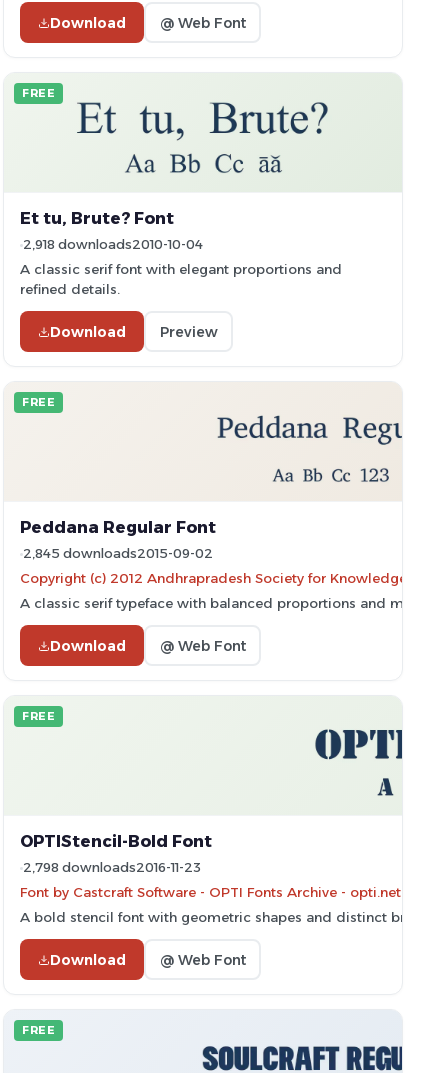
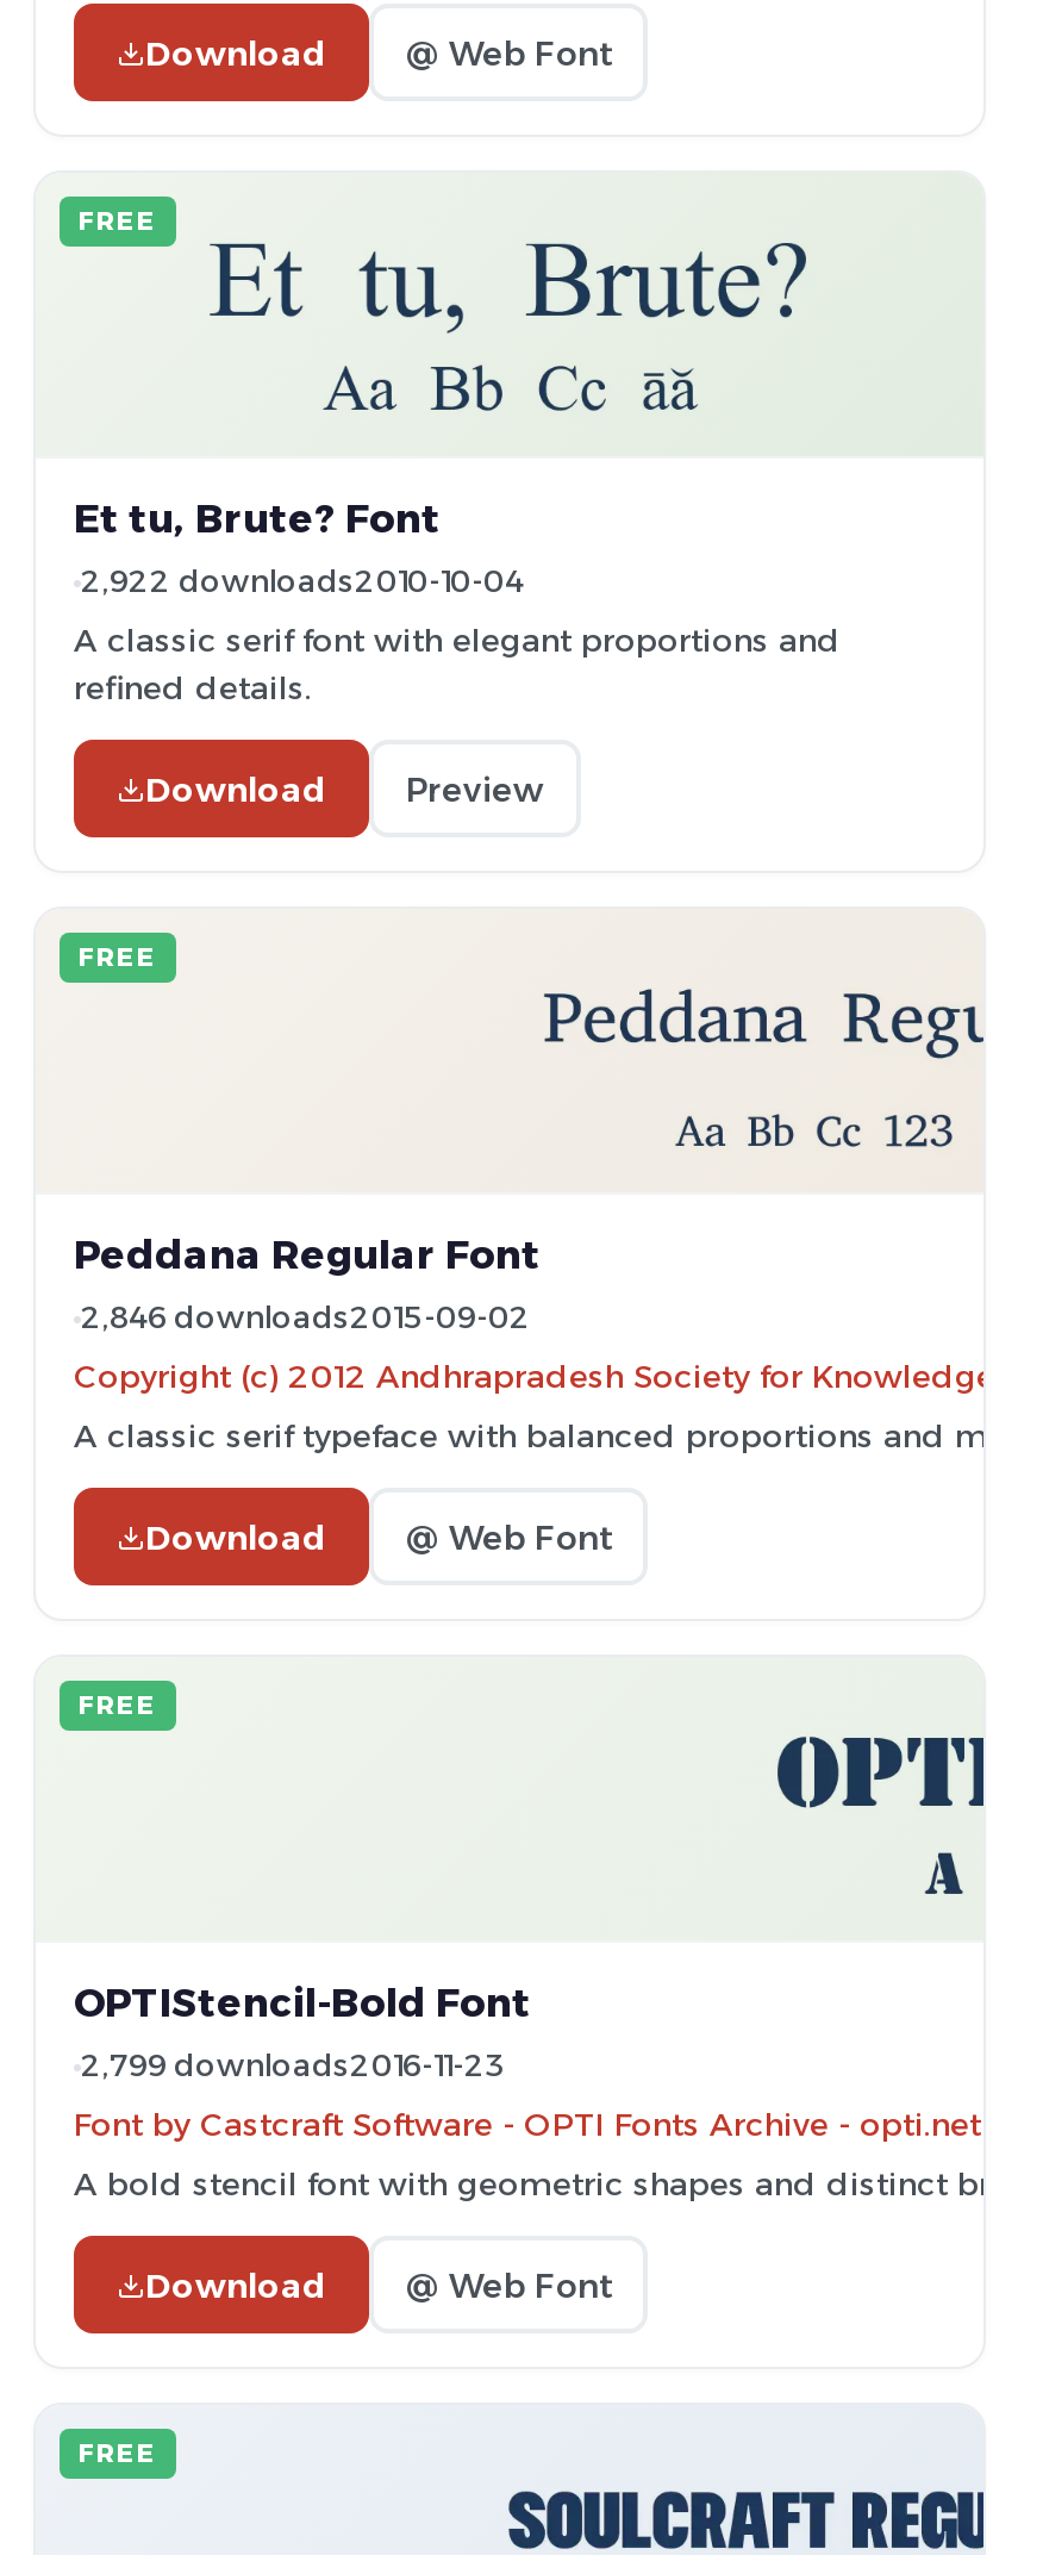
- 2,918 downloads2010-10-04
+ 2,922 downloads2010-10-04

- 2,845 downloads2015-09-02
+ 2,846 downloads2015-09-02

- 2,798 downloads2016-11-23
+ 2,799 downloads2016-11-23
